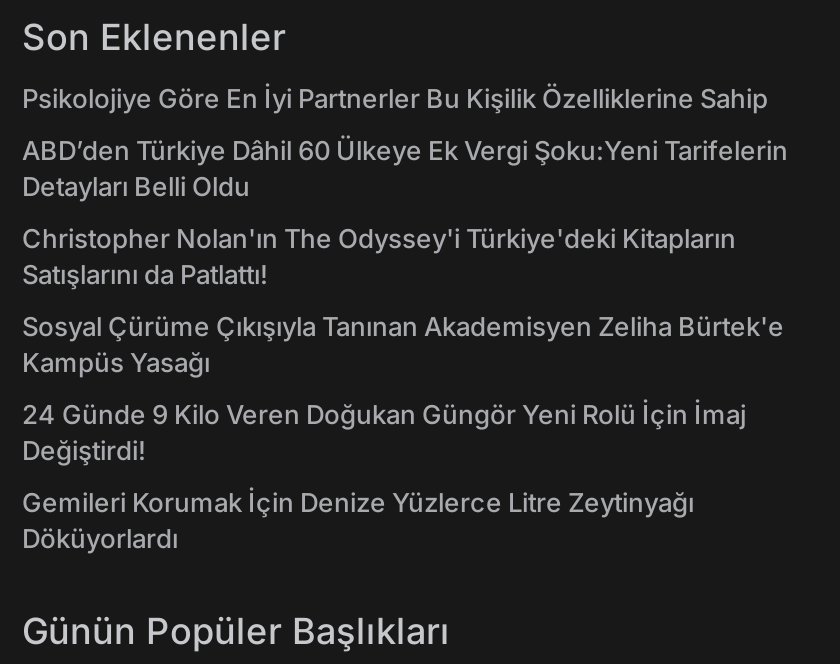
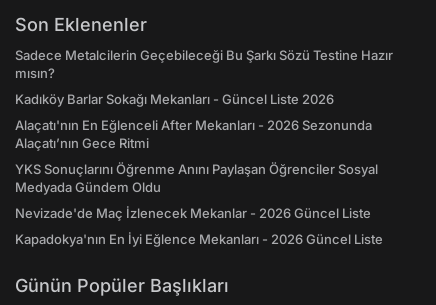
- Psikolojiye Göre En İyi Partnerler Bu Kişilik Özelliklerine Sahip
+ Sadece Metalcilerin Geçebileceği Bu Şarkı Sözü Testine Hazır
+ mısın?

- ABD’den Türkiye Dâhil 60 Ülkeye Ek Vergi Şoku:Yeni Tarifelerin
- Detayları Belli Oldu
+ Kadıköy Barlar Sokağı Mekanları - Güncel Liste 2026

- Christopher Nolan'ın The Odyssey'i Türkiye'deki Kitapların
- Satışlarını da Patlattı!
+ Alaçatı'nın En Eğlenceli After Mekanları - 2026 Sezonunda
+ Alaçatı’nın Gece Ritmi

- Sosyal Çürüme Çıkışıyla Tanınan Akademisyen Zeliha Bürtek'e
- Kampüs Yasağı
+ YKS Sonuçlarını Öğrenme Anını Paylaşan Öğrenciler Sosyal
+ Medyada Gündem Oldu

- 24 Günde 9 Kilo Veren Doğukan Güngör Yeni Rolü İçin İmaj
- Değiştirdi!
+ Nevizade'de Maç İzlenecek Mekanlar - 2026 Güncel Liste

- Gemileri Korumak İçin Denize Yüzlerce Litre Zeytinyağı
- Döküyorlardı
+ Kapadokya'nın En İyi Eğlence Mekanları - 2026 Güncel Liste
